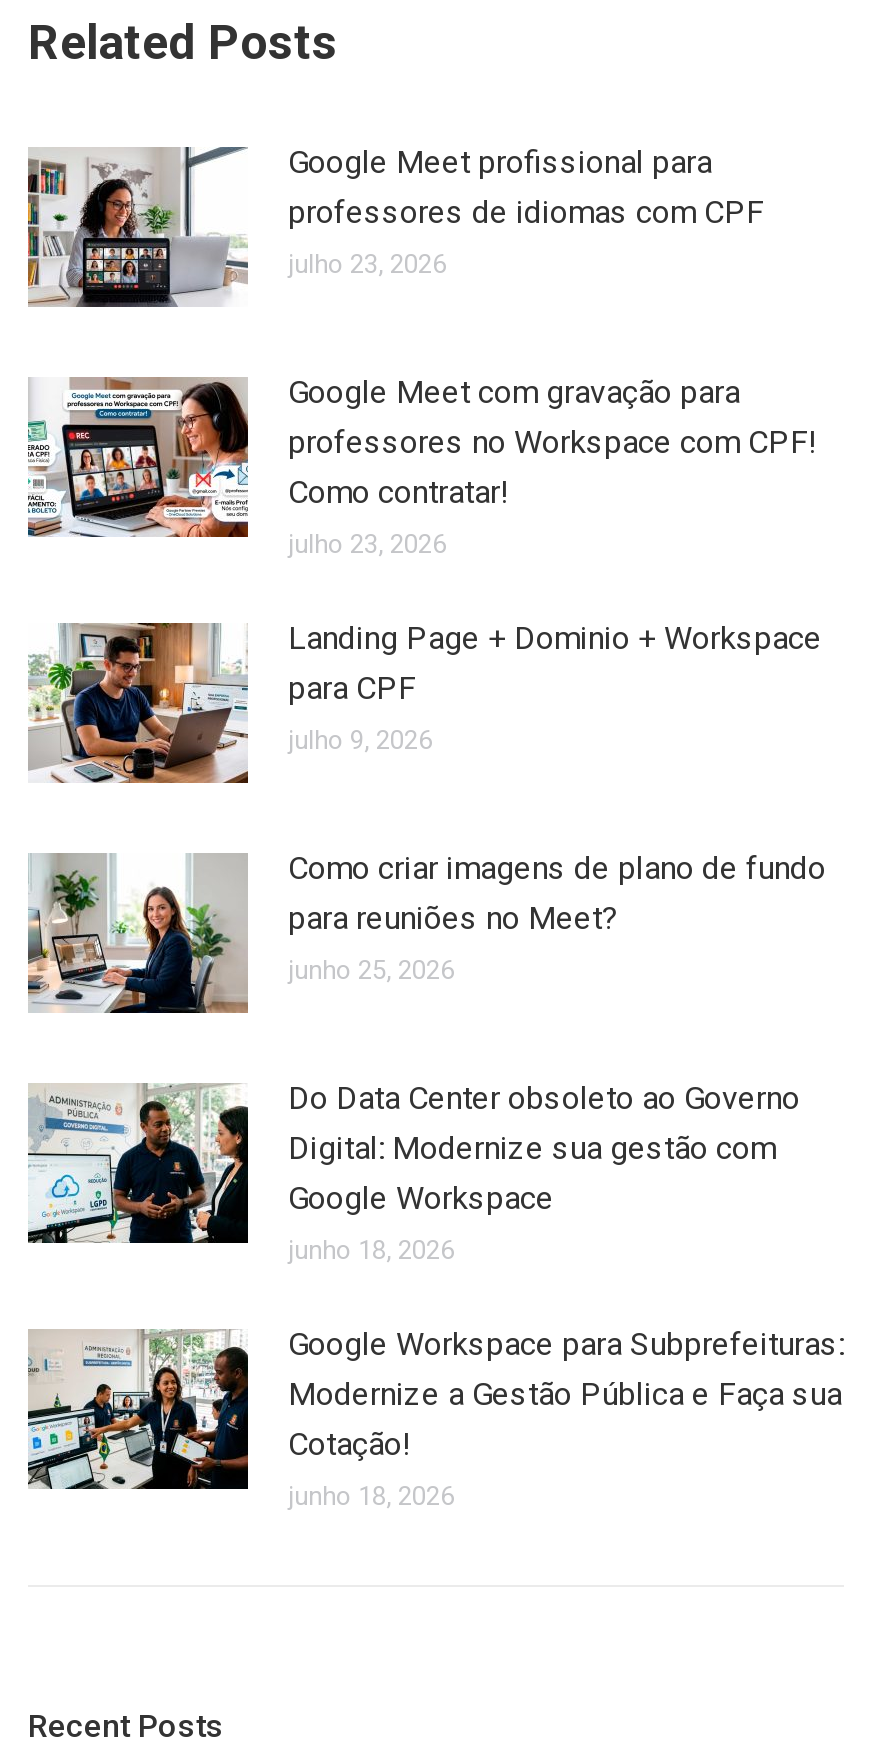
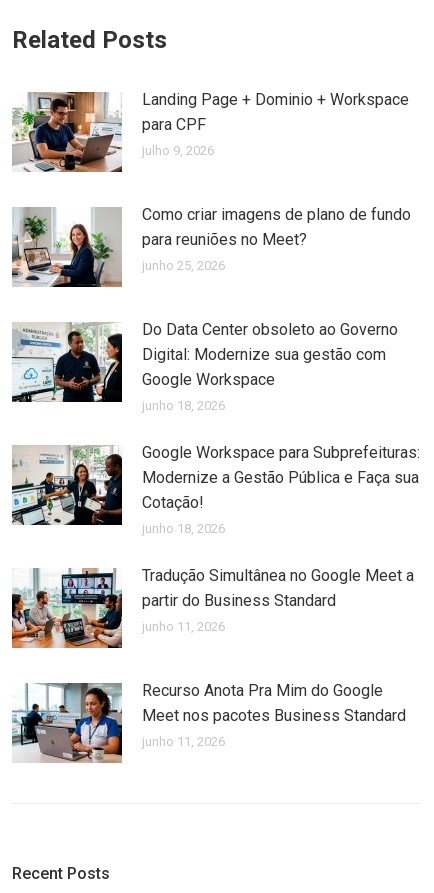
- [image]
- Google Meet profissional para
- professores de idiomas com CPF
- julho 23, 2026
- Google Meet com gravação para
- professores no Workspace com CPF!
- Como contratar!
- julho 23, 2026

- [image]

moved up: [image] | Landing Page + Dominio + Workspace | para CPF | ... | Cotação! | junho 18, 2026

+ [image]
+ Tradução Simultânea no Google Meet a
+ partir do Business Standard
+ junho 11, 2026
+ Recurso Anota Pra Mim do Google
+ Meet nos pacotes Business Standard
+ junho 11, 2026

+ [image]
